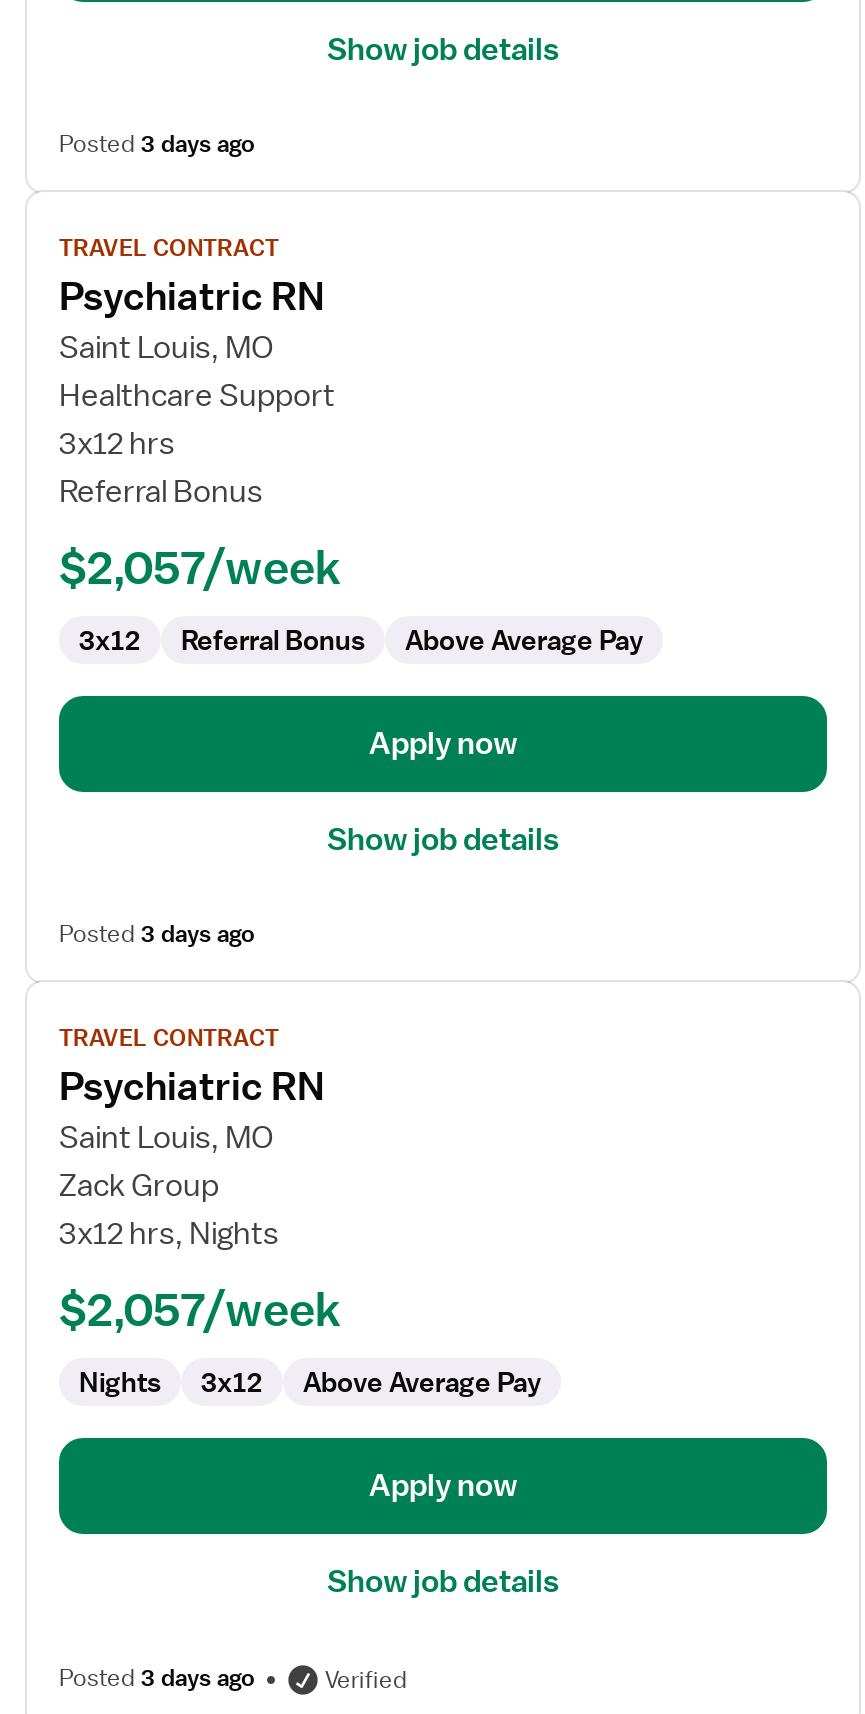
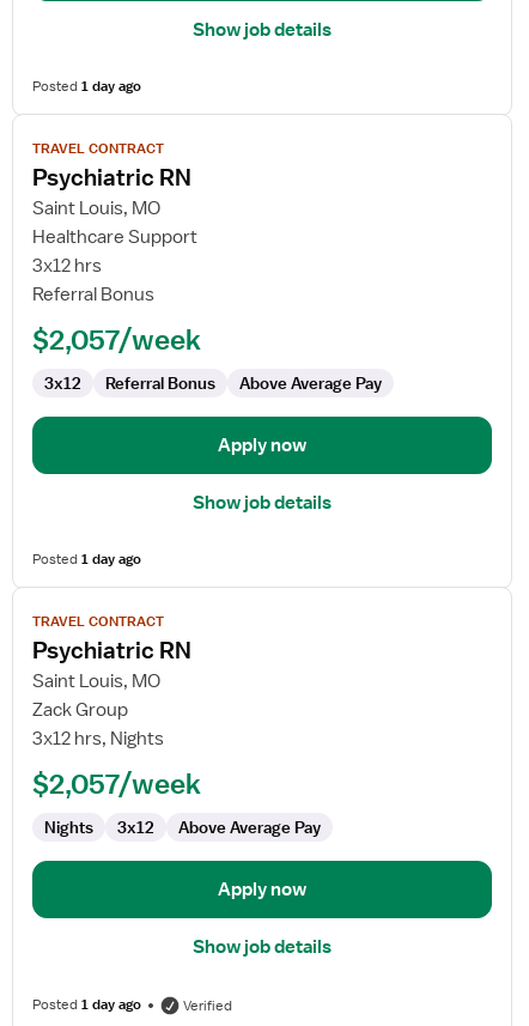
- Posted 3 days ago
+ Posted 1 day ago

- Posted 3 days ago
+ Posted 1 day ago

- Posted 3 days ago
+ Posted 1 day ago
